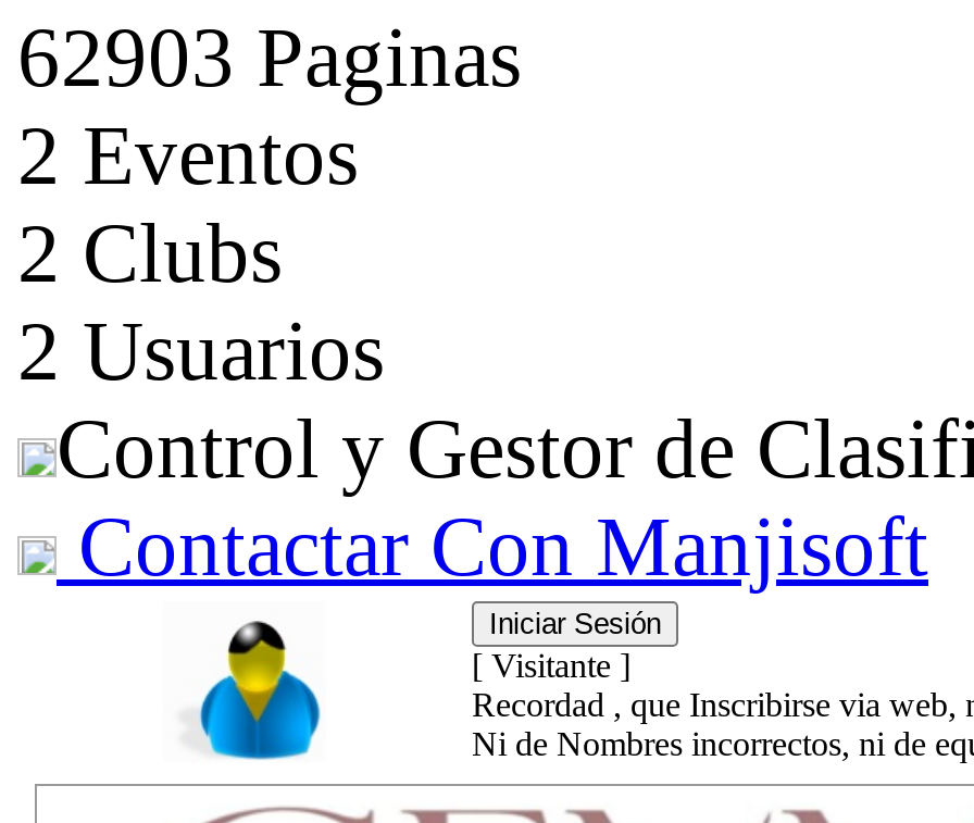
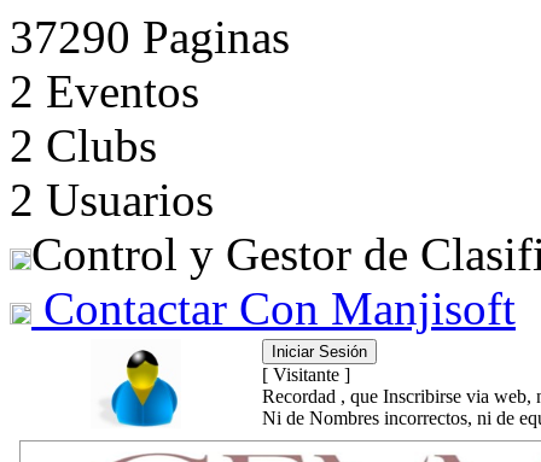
- 62903 Paginas
+ 37290 Paginas
